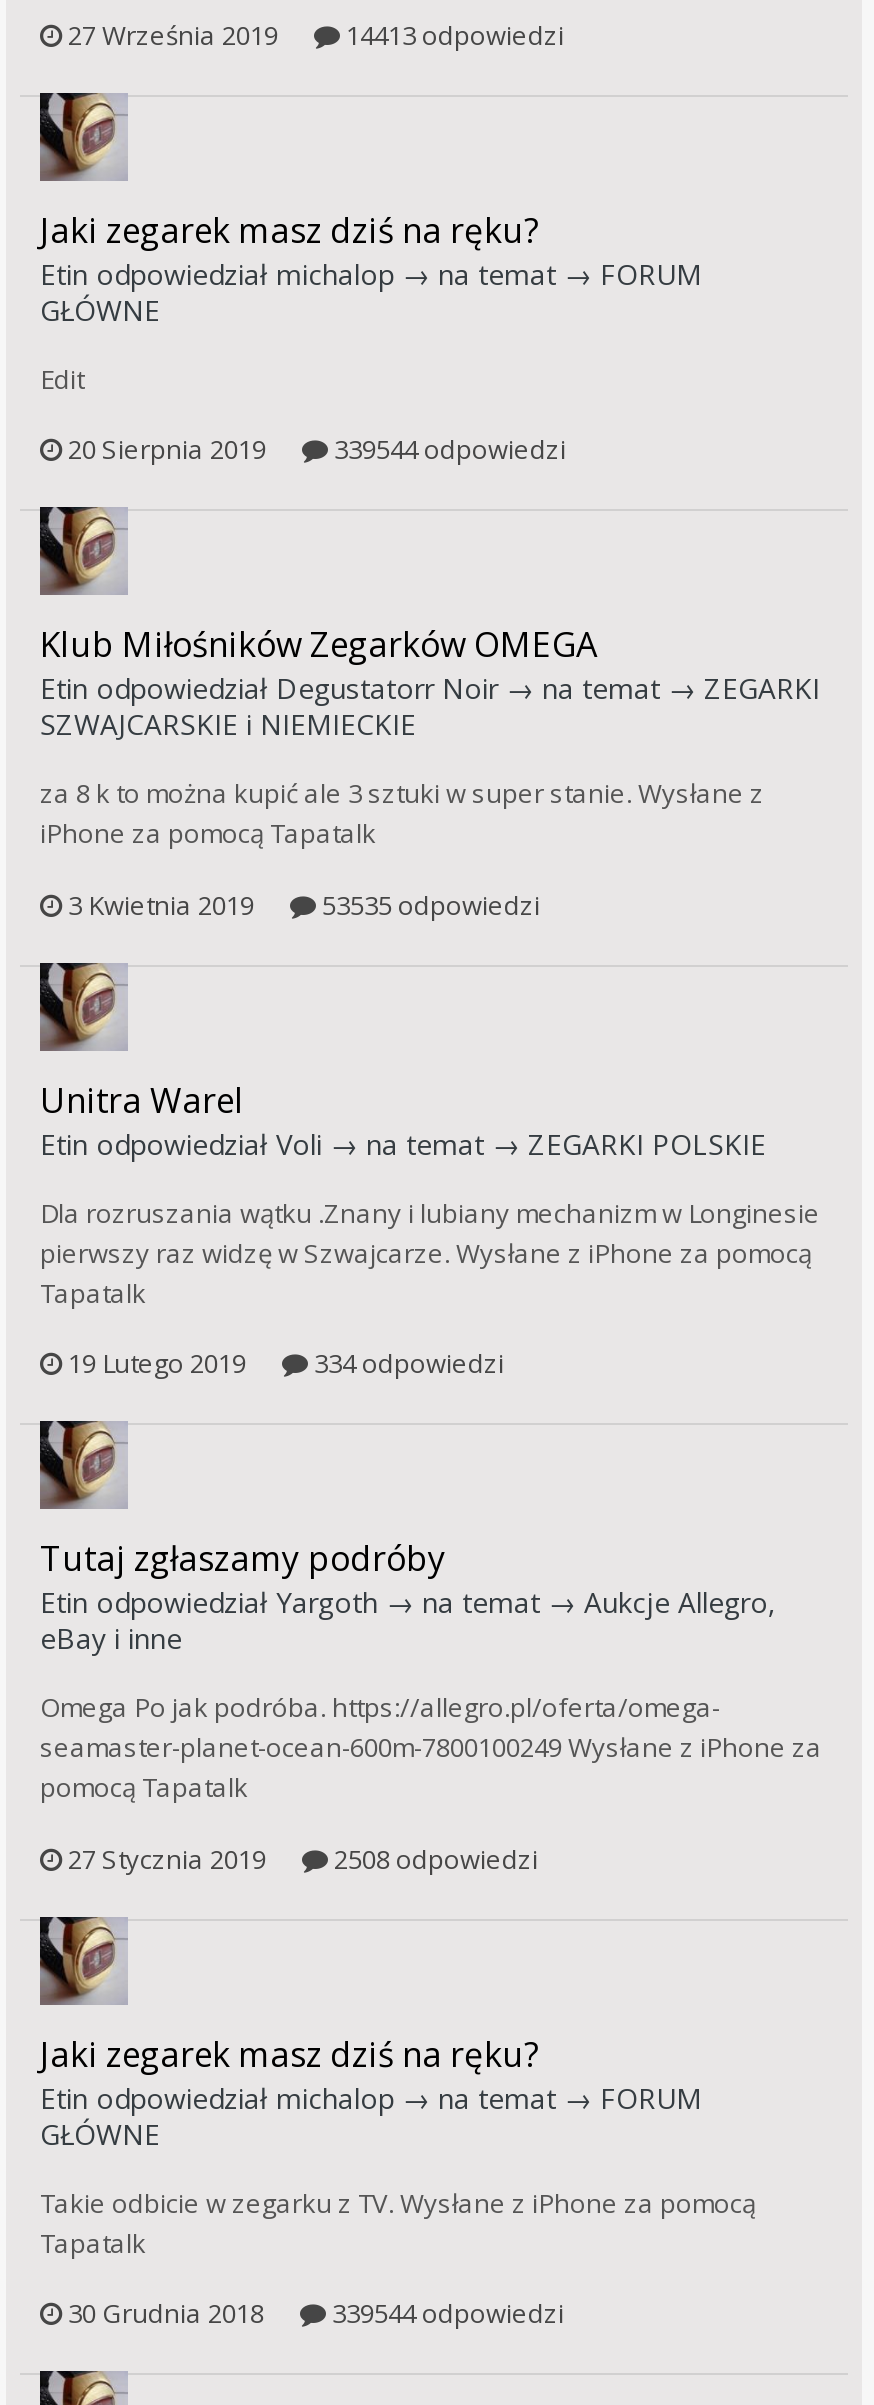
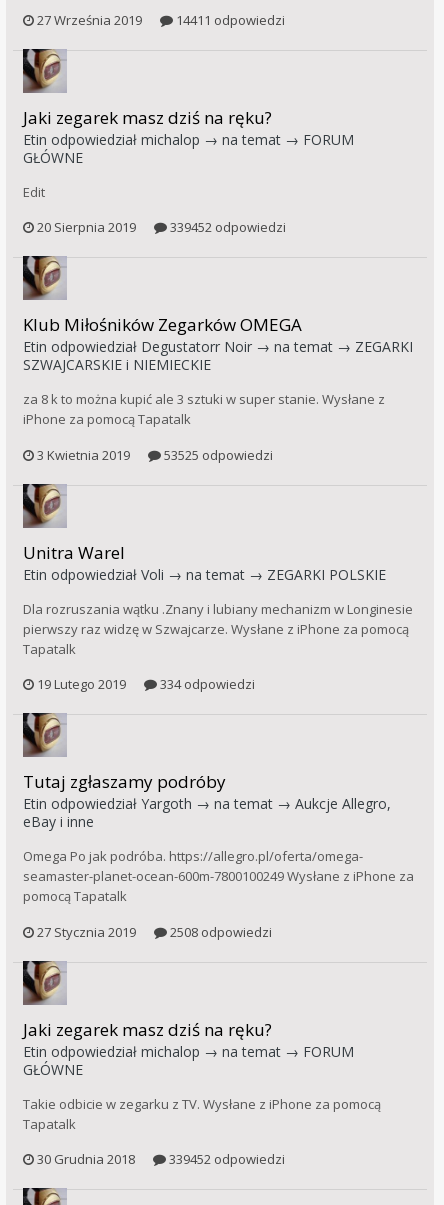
- 27 Września 2019 14413 odpowiedzi
+ 27 Września 2019 14411 odpowiedzi

- 20 Sierpnia 2019 339544 odpowiedzi
+ 20 Sierpnia 2019 339452 odpowiedzi

- 3 Kwietnia 2019 53535 odpowiedzi
+ 3 Kwietnia 2019 53525 odpowiedzi

- 30 Grudnia 2018 339544 odpowiedzi
+ 30 Grudnia 2018 339452 odpowiedzi
